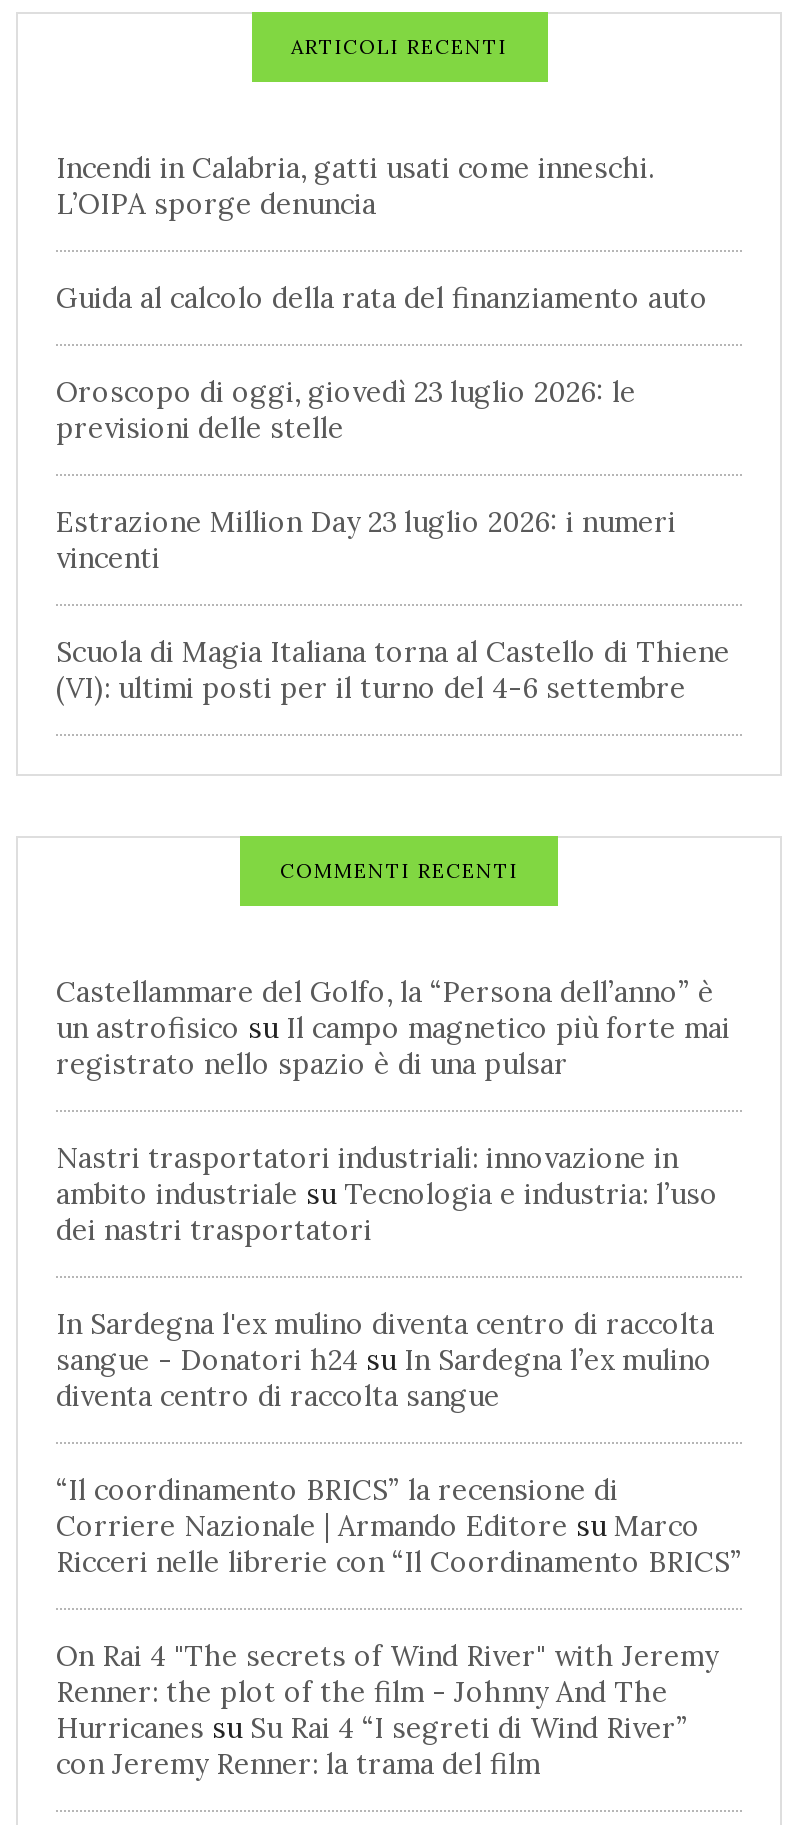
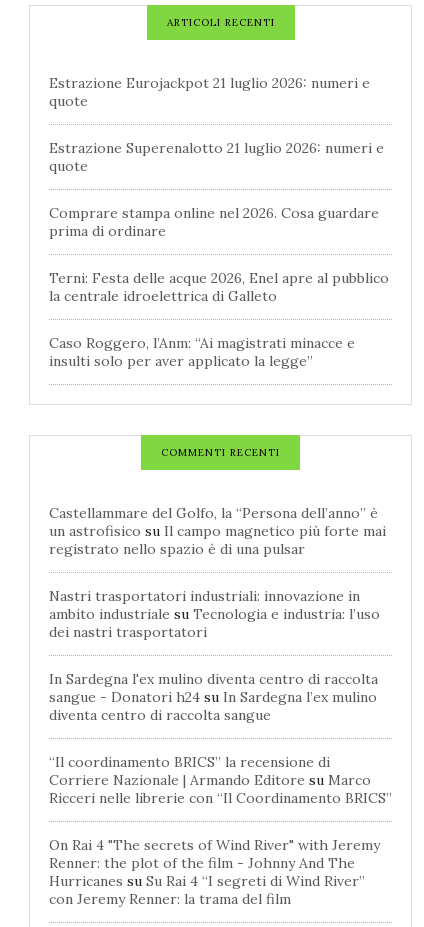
- Incendi in Calabria, gatti usati come inneschi.
- L’OIPA sporge denuncia
+ Estrazione Eurojackpot 21 luglio 2026: numeri e
+ quote

- Guida al calcolo della rata del finanziamento auto
+ Estrazione Superenalotto 21 luglio 2026: numeri e
+ quote

- Oroscopo di oggi, giovedì 23 luglio 2026: le
- previsioni delle stelle
+ Comprare stampa online nel 2026. Cosa guardare
+ prima di ordinare

- Estrazione Million Day 23 luglio 2026: i numeri
- vincenti
+ Terni: Festa delle acque 2026, Enel apre al pubblico
+ la centrale idroelettrica di Galleto

- Scuola di Magia Italiana torna al Castello di Thiene
- (VI): ultimi posti per il turno del 4-6 settembre
+ Caso Roggero, l’Anm: “Ai magistrati minacce e
+ insulti solo per aver applicato la legge”
